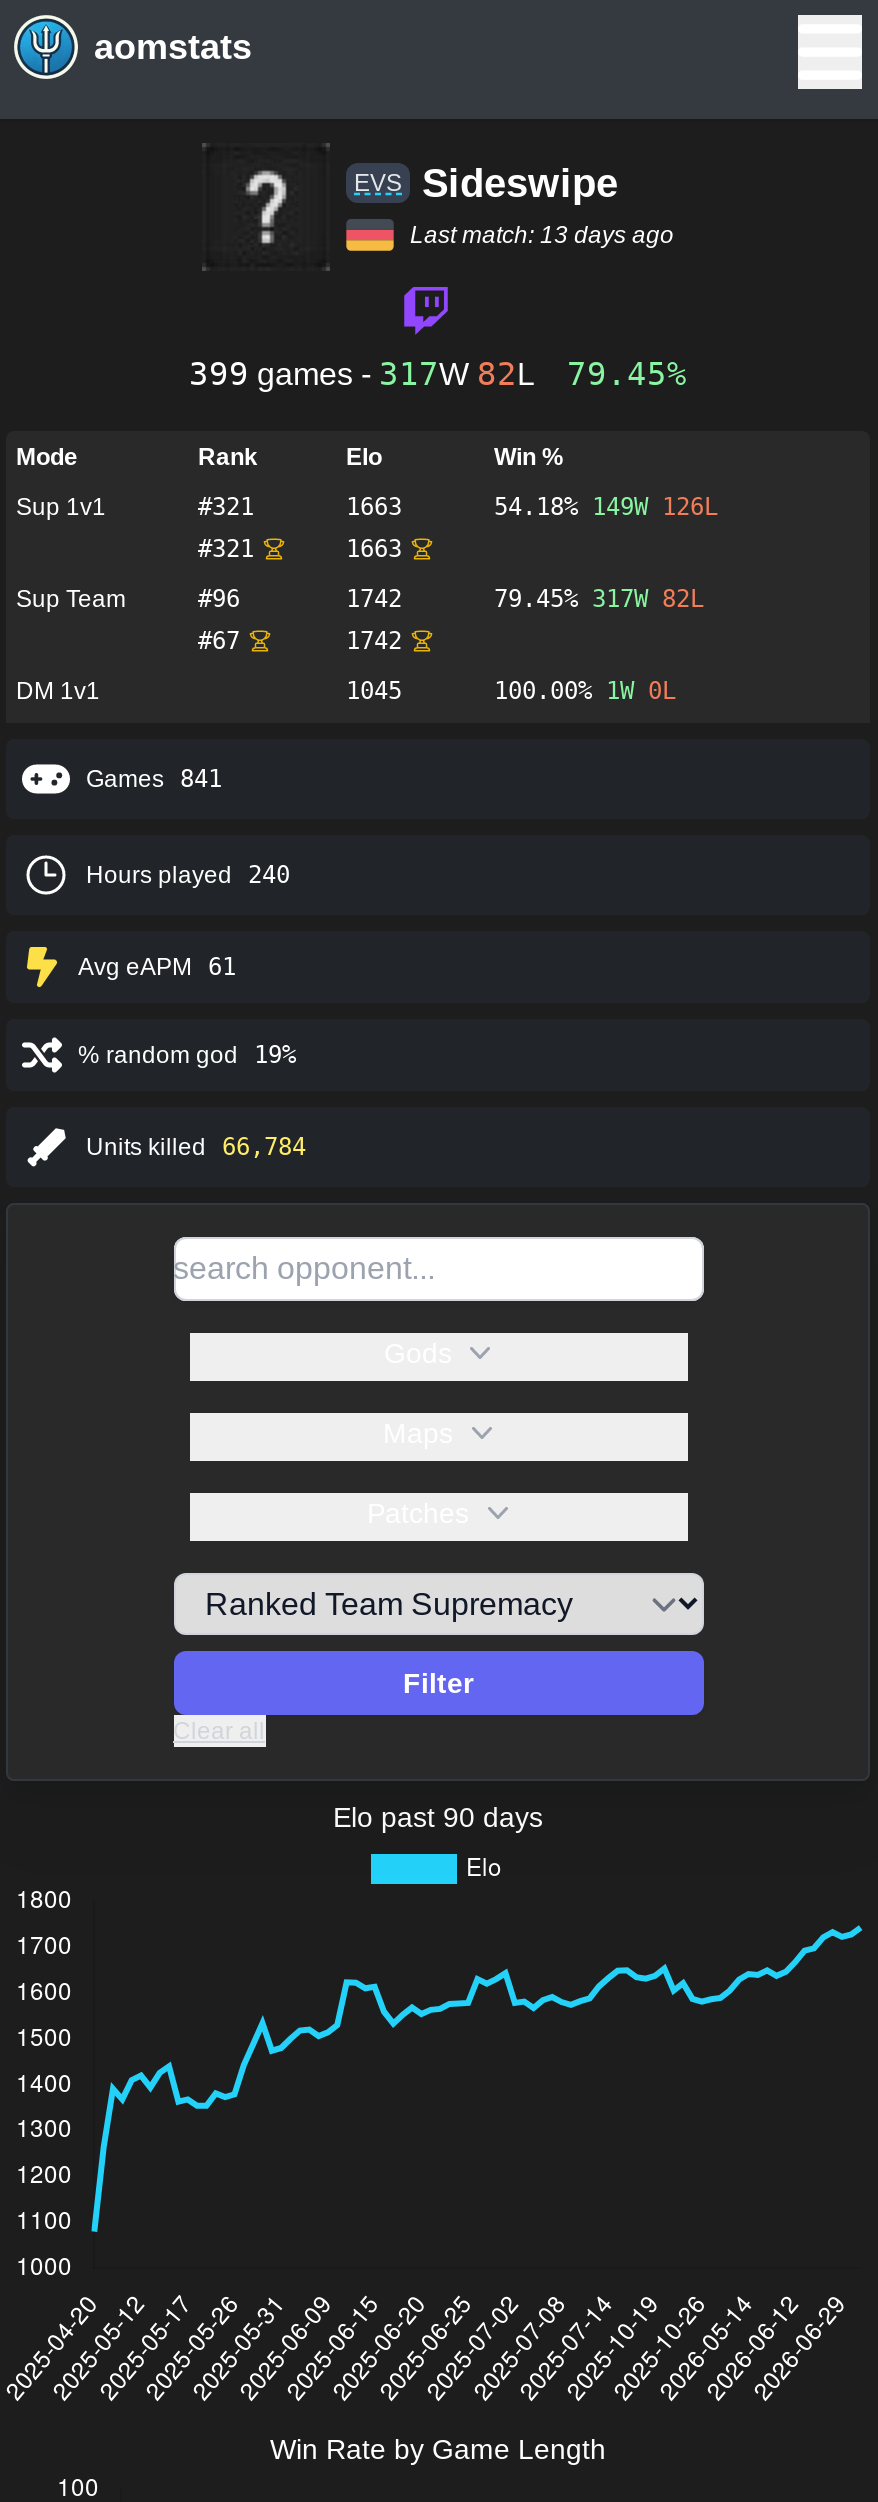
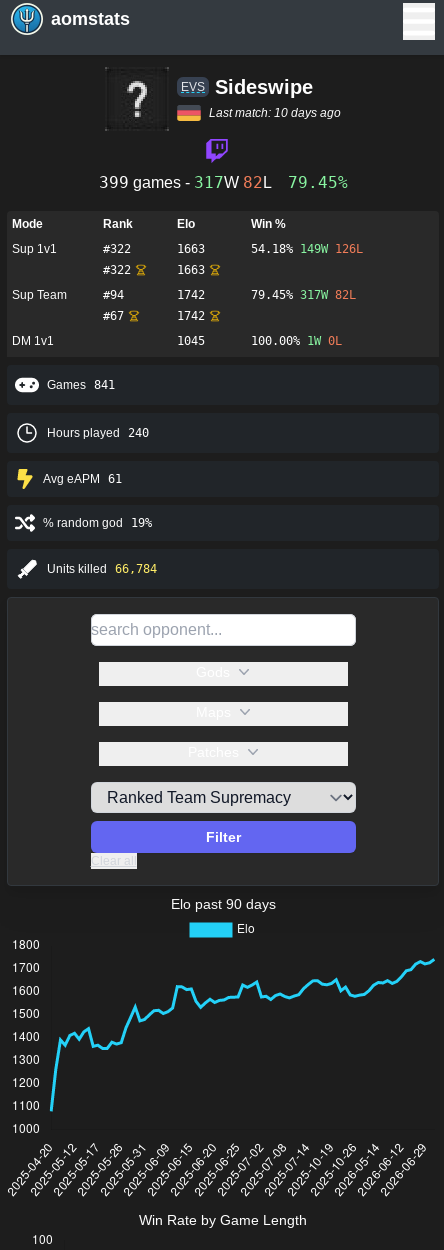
- Last match: 13 days ago
+ Last match: 10 days ago

- #321
+ #322

- #321
+ #322

- #96
+ #94
